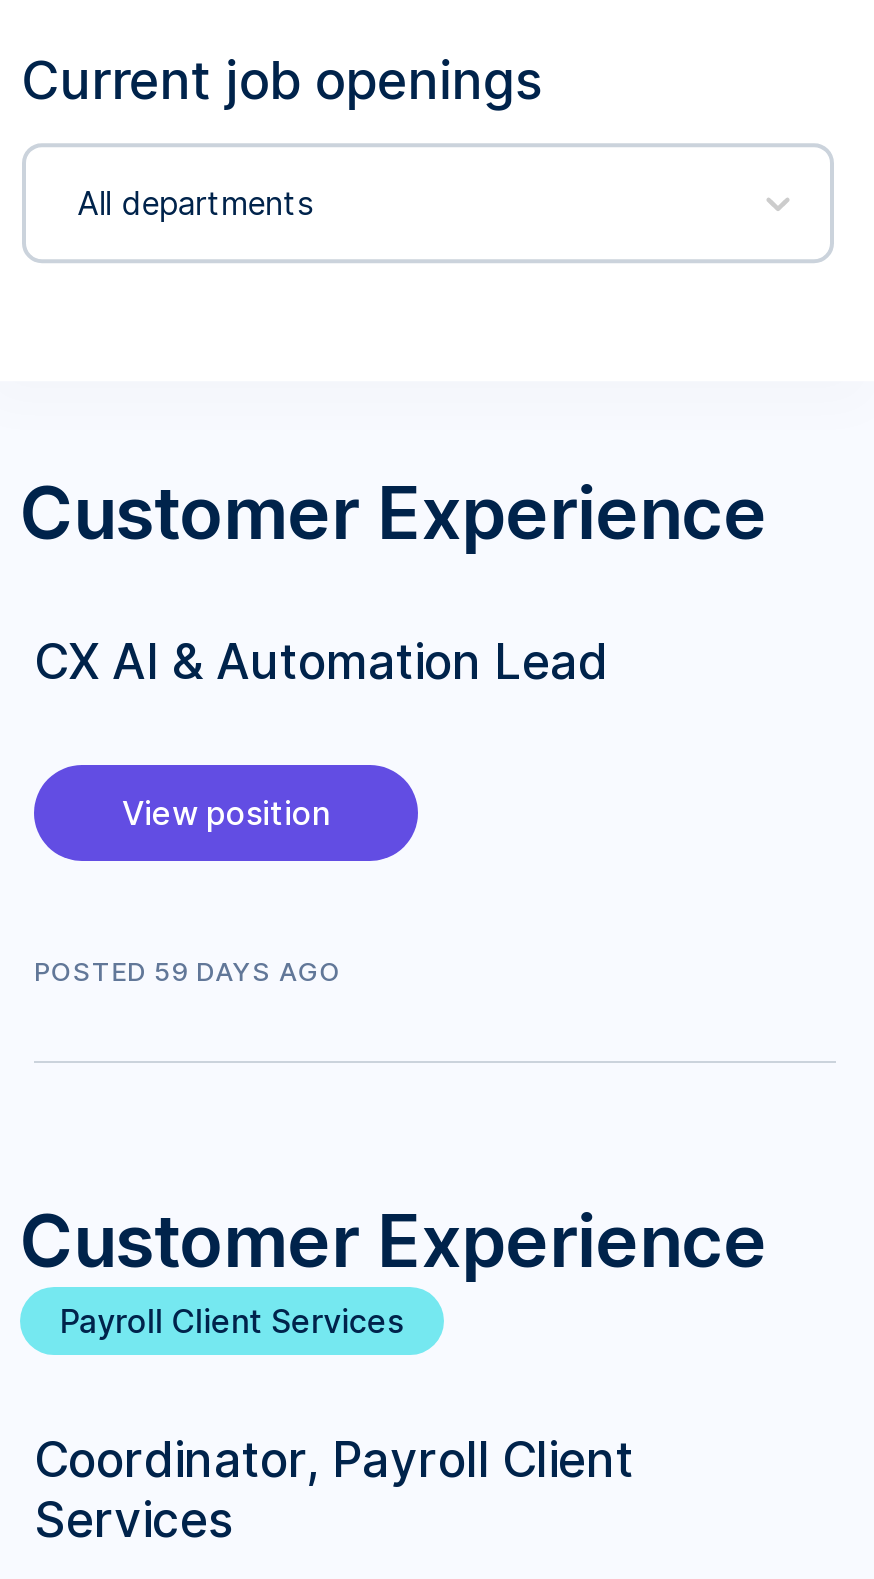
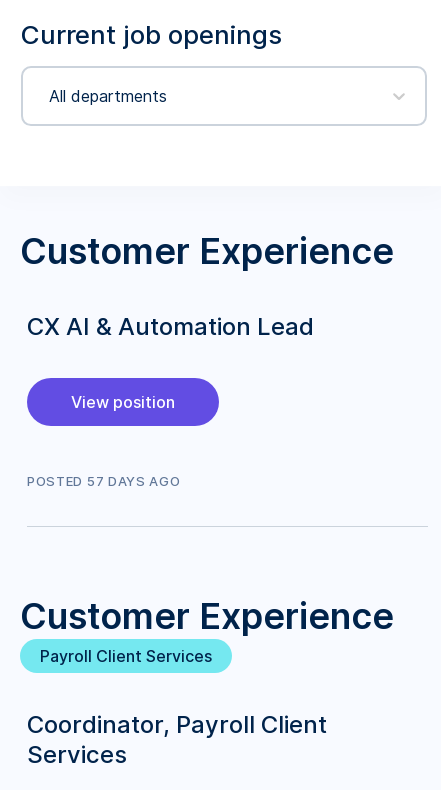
- POSTED 59 DAYS AGO
+ POSTED 57 DAYS AGO
